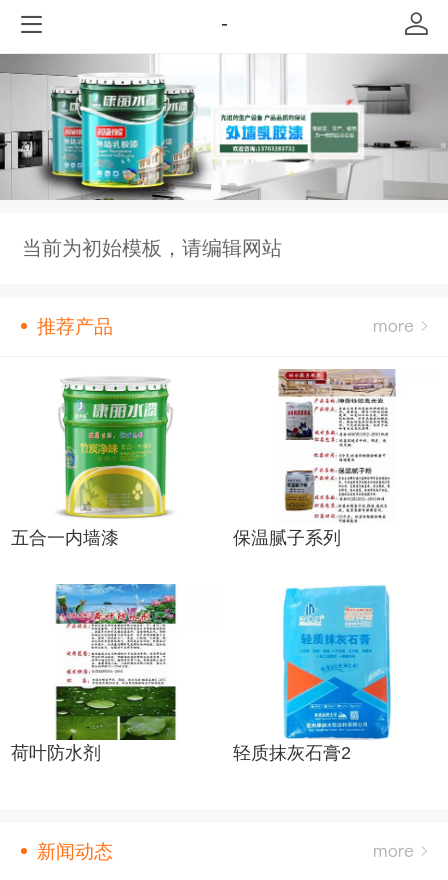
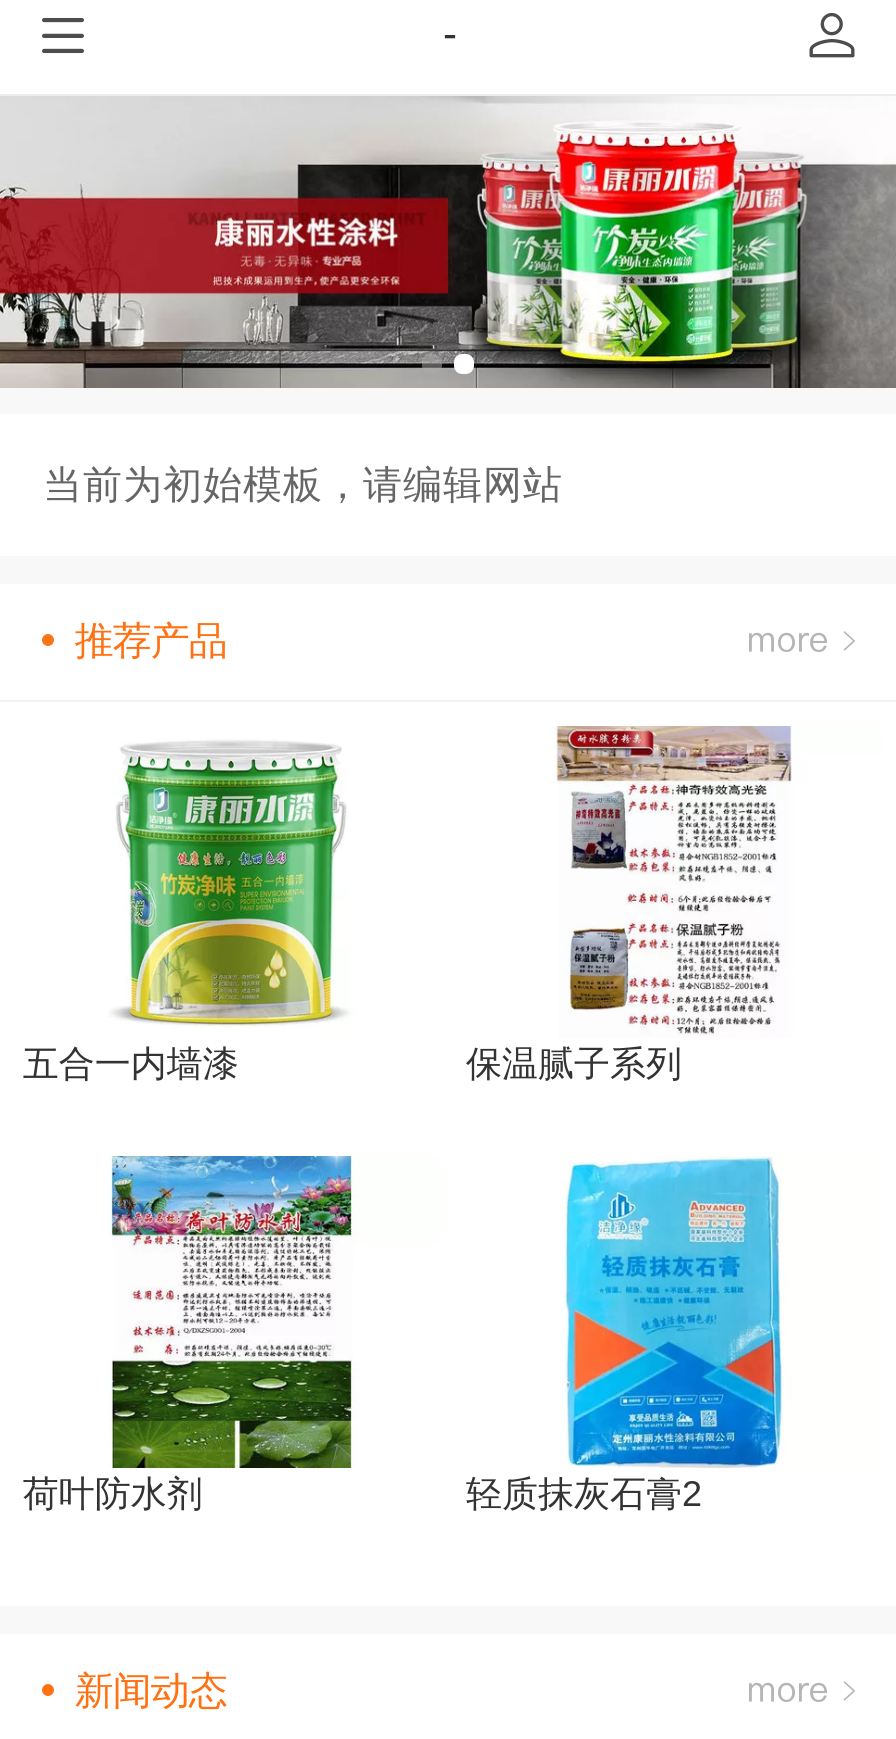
- [image]
+ [image]
